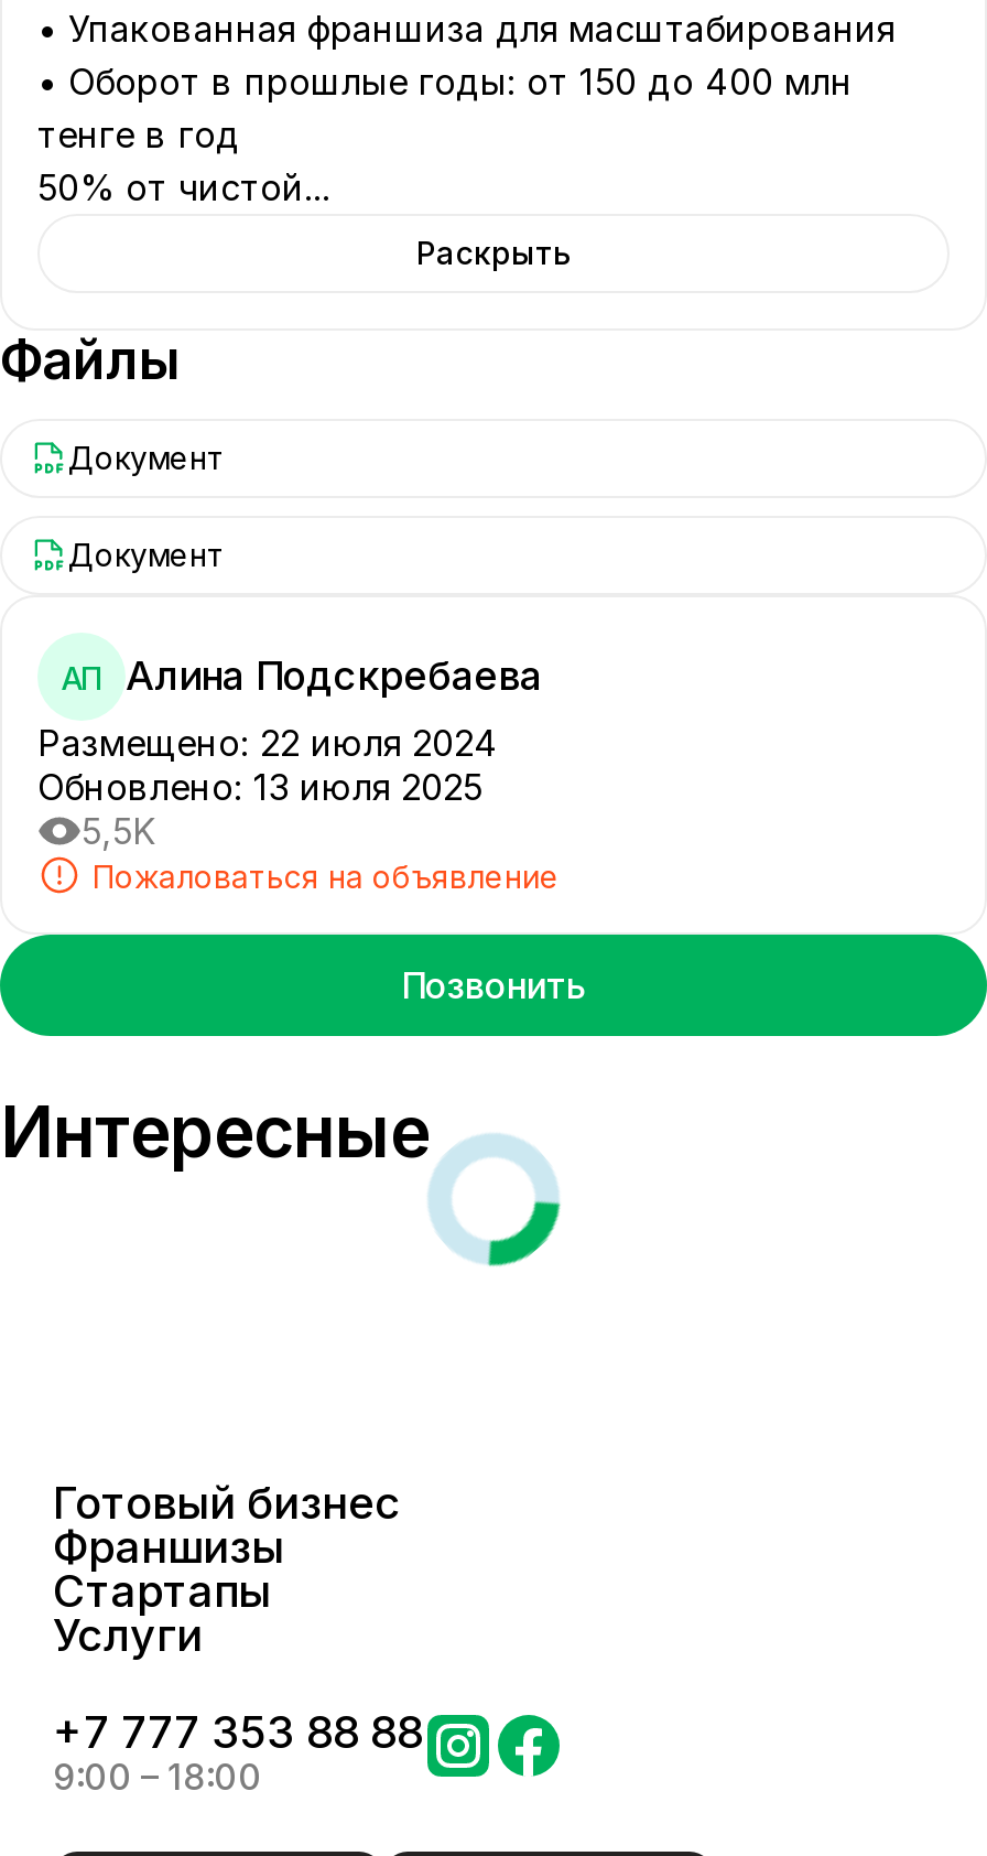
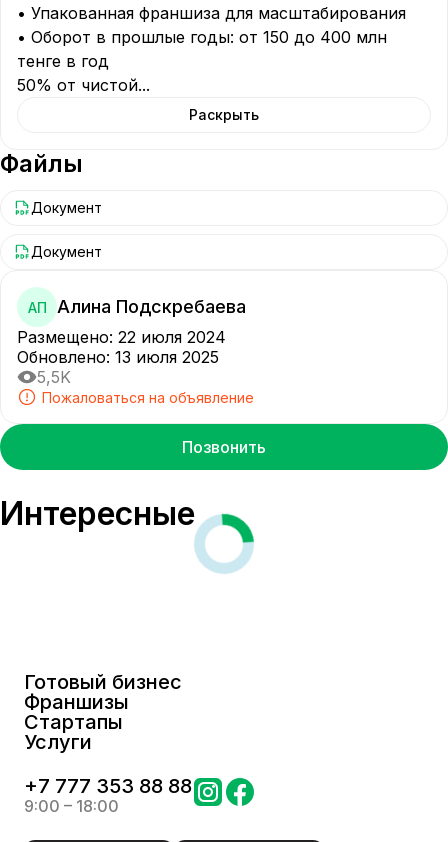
- [image]
+ [image]
